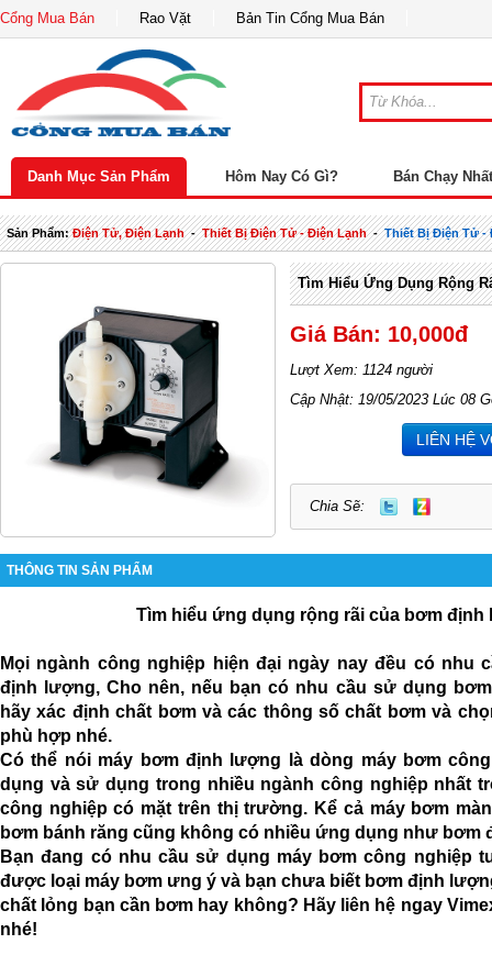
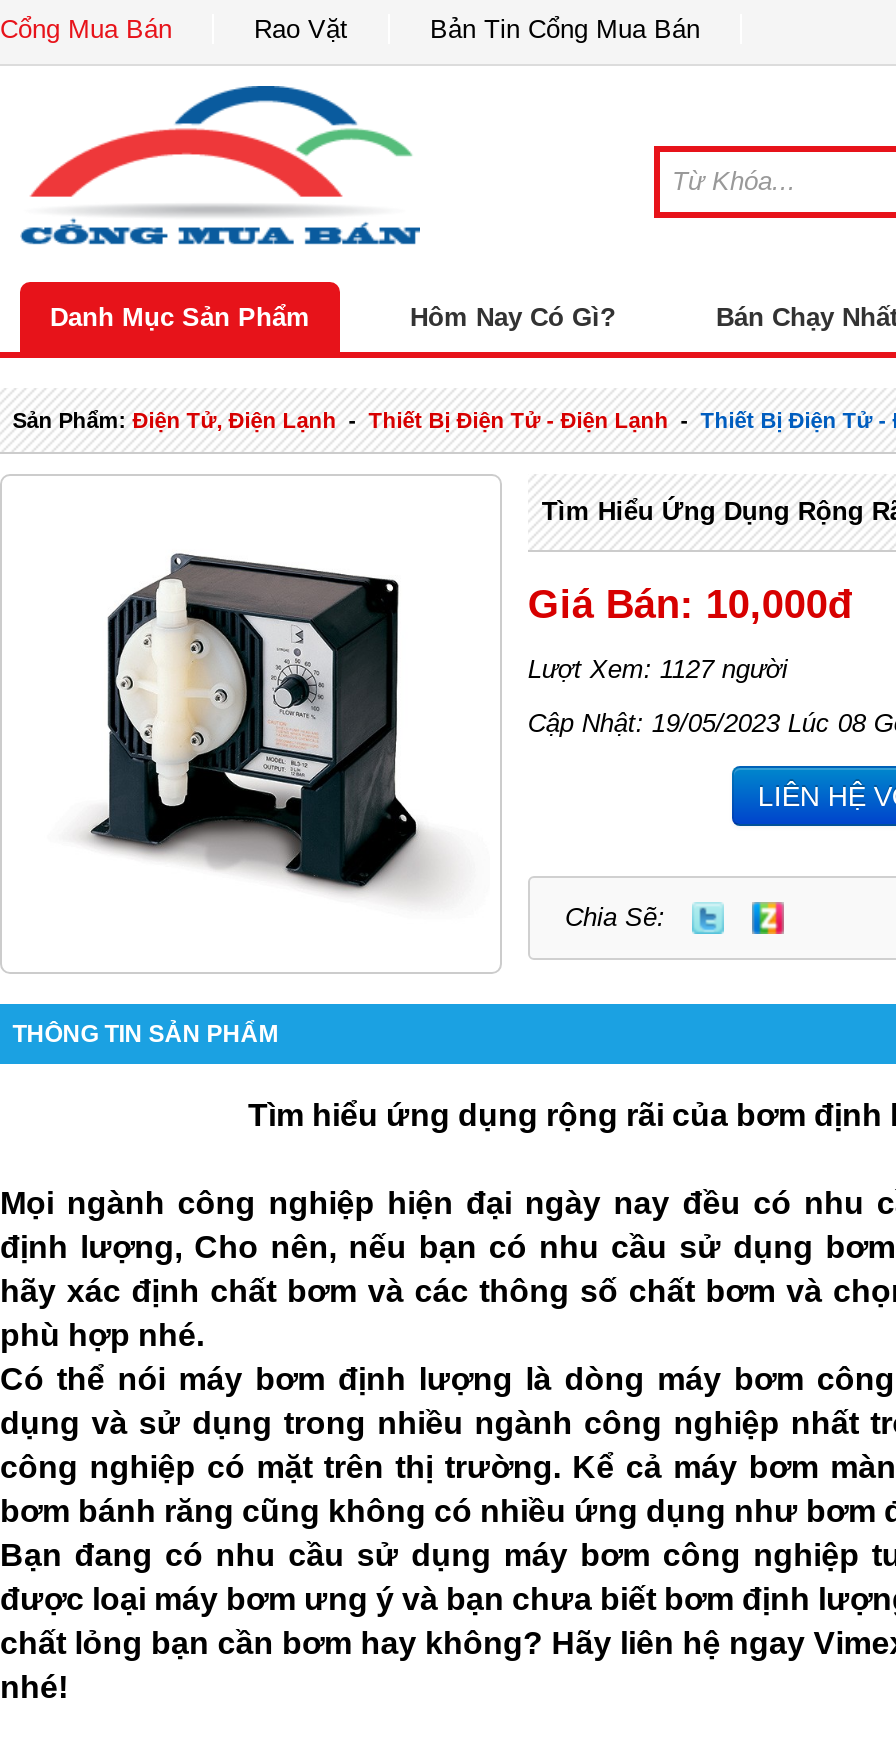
- Lượt Xem: 1124 người
+ Lượt Xem: 1127 người
